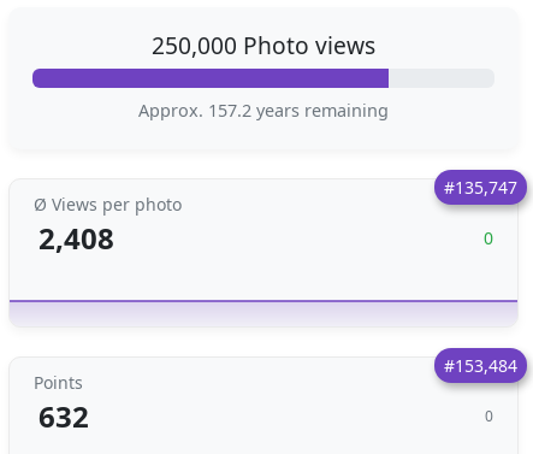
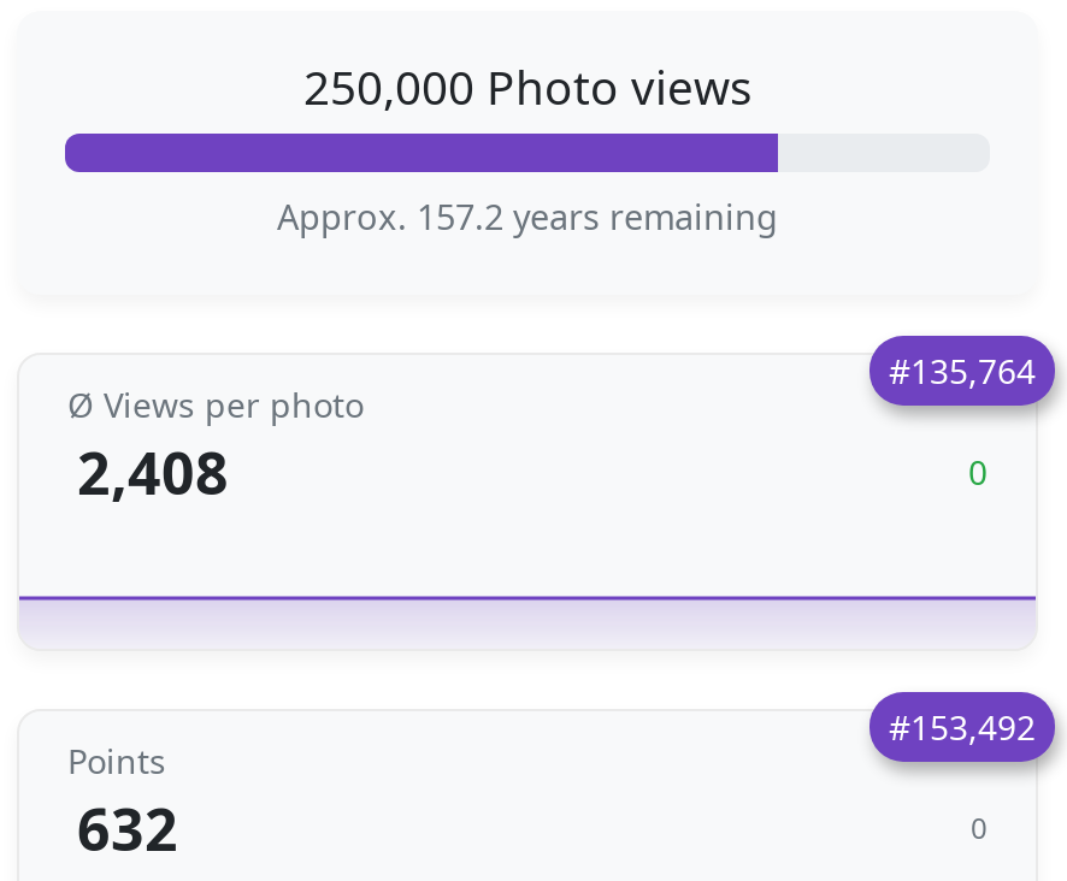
- #135,747
+ #135,764

- #153,484
+ #153,492
